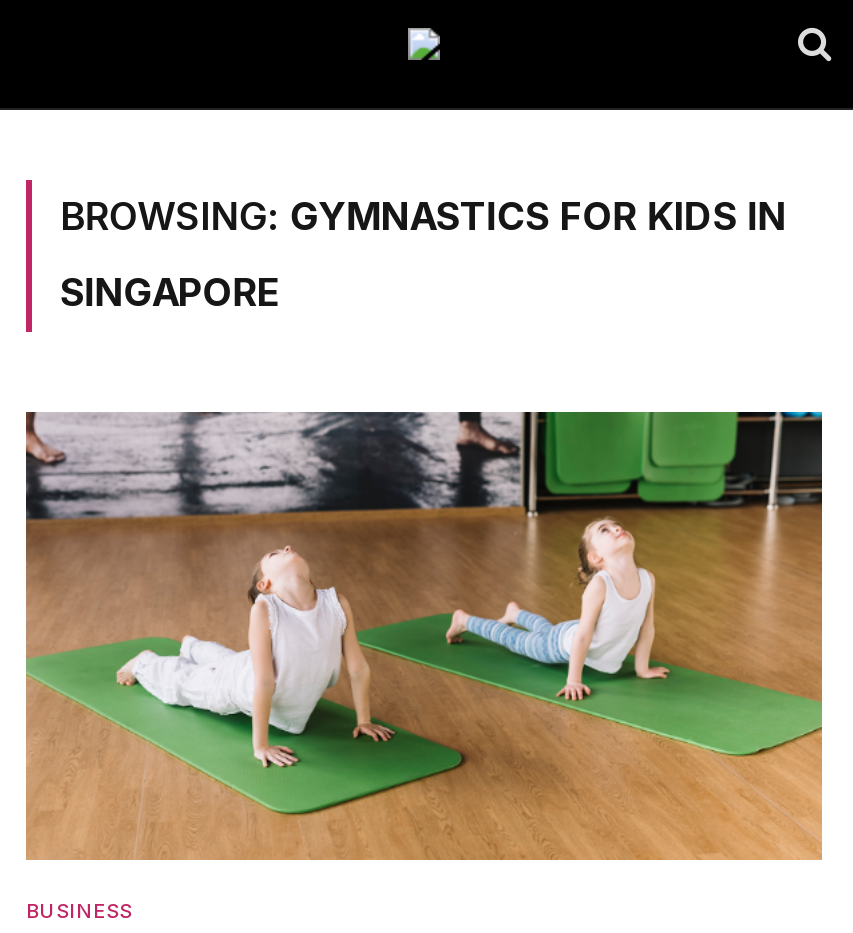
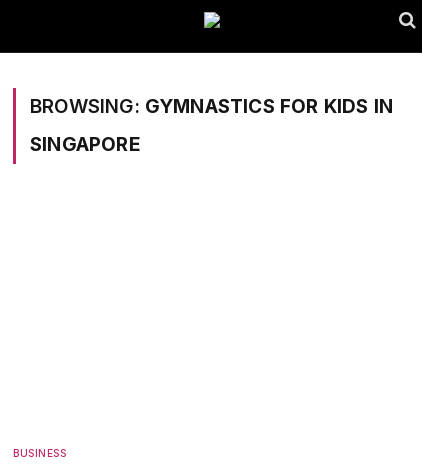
- [image]
